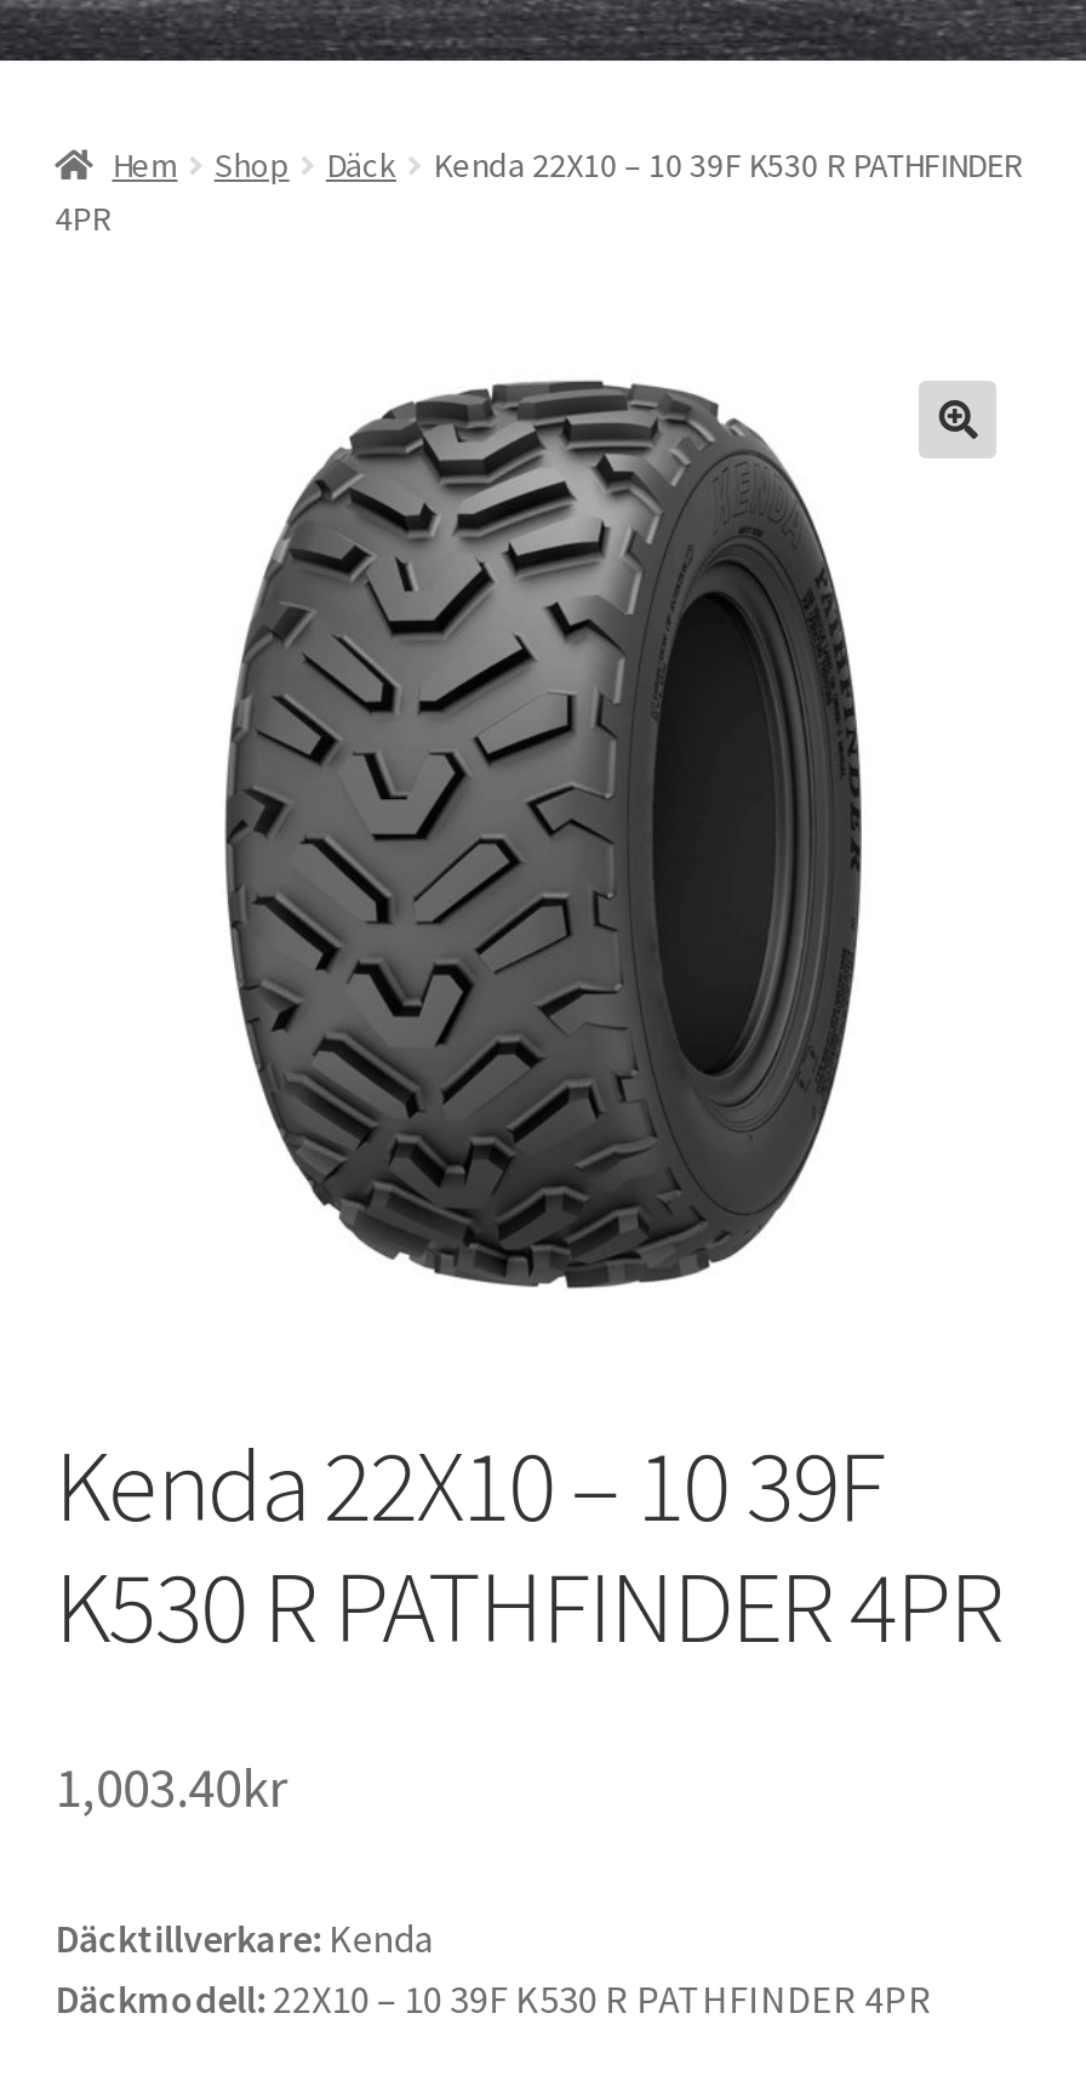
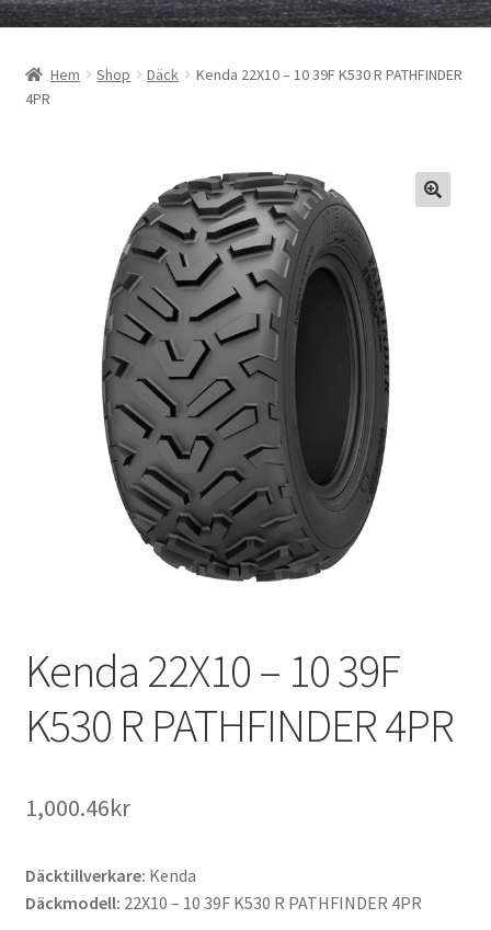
- 1,003.40kr
+ 1,000.46kr
